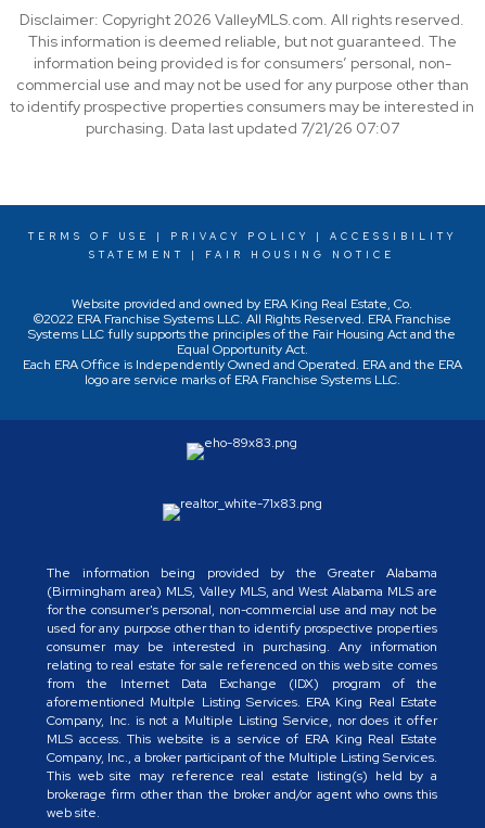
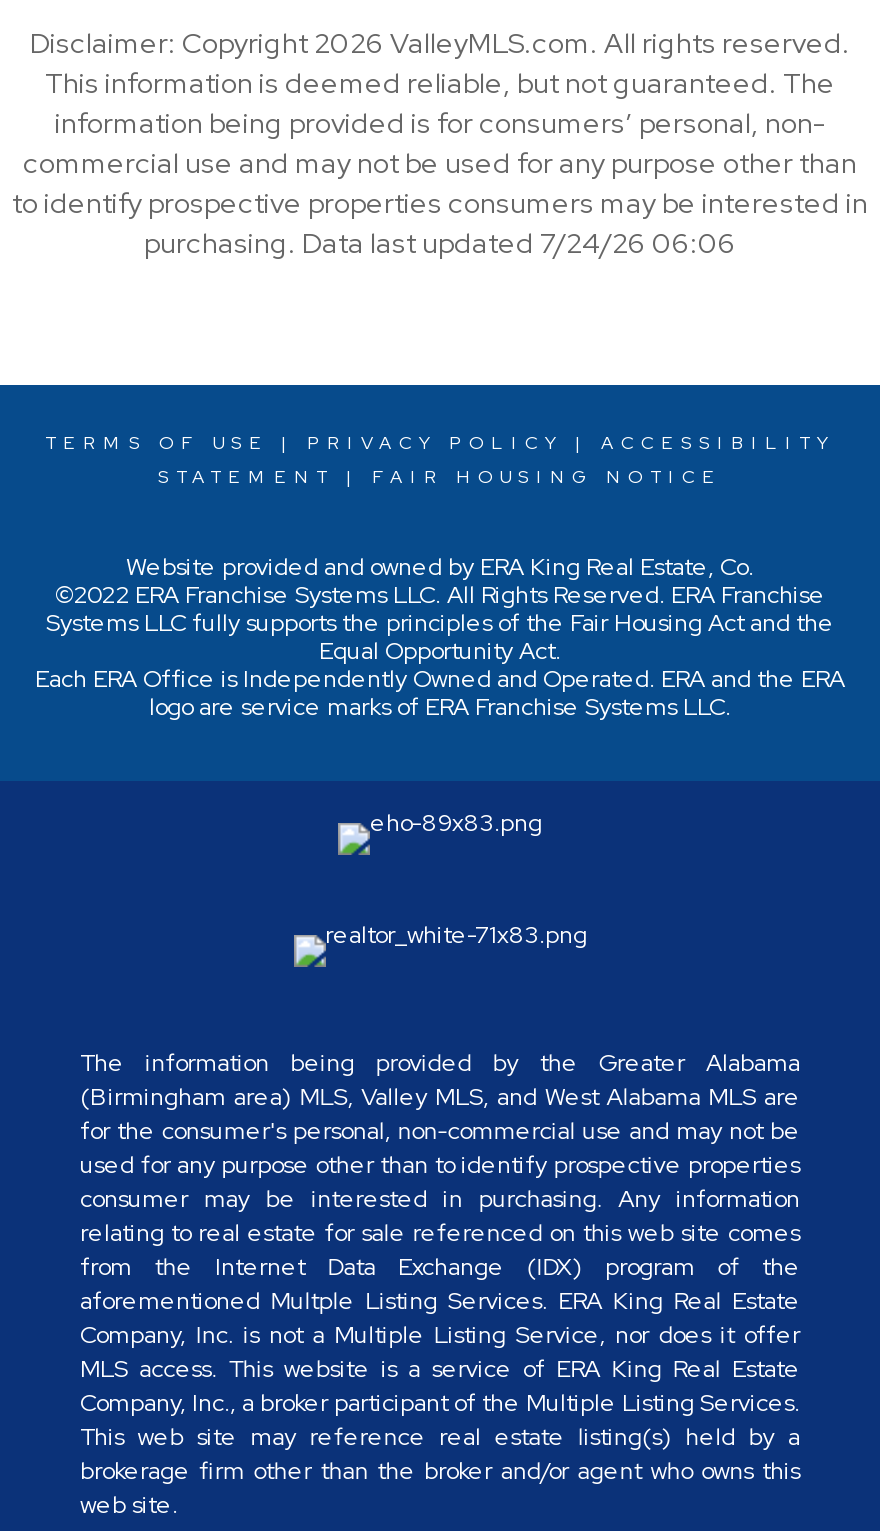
- purchasing. Data last updated 7/21/26 07:07
+ purchasing. Data last updated 7/24/26 06:06
